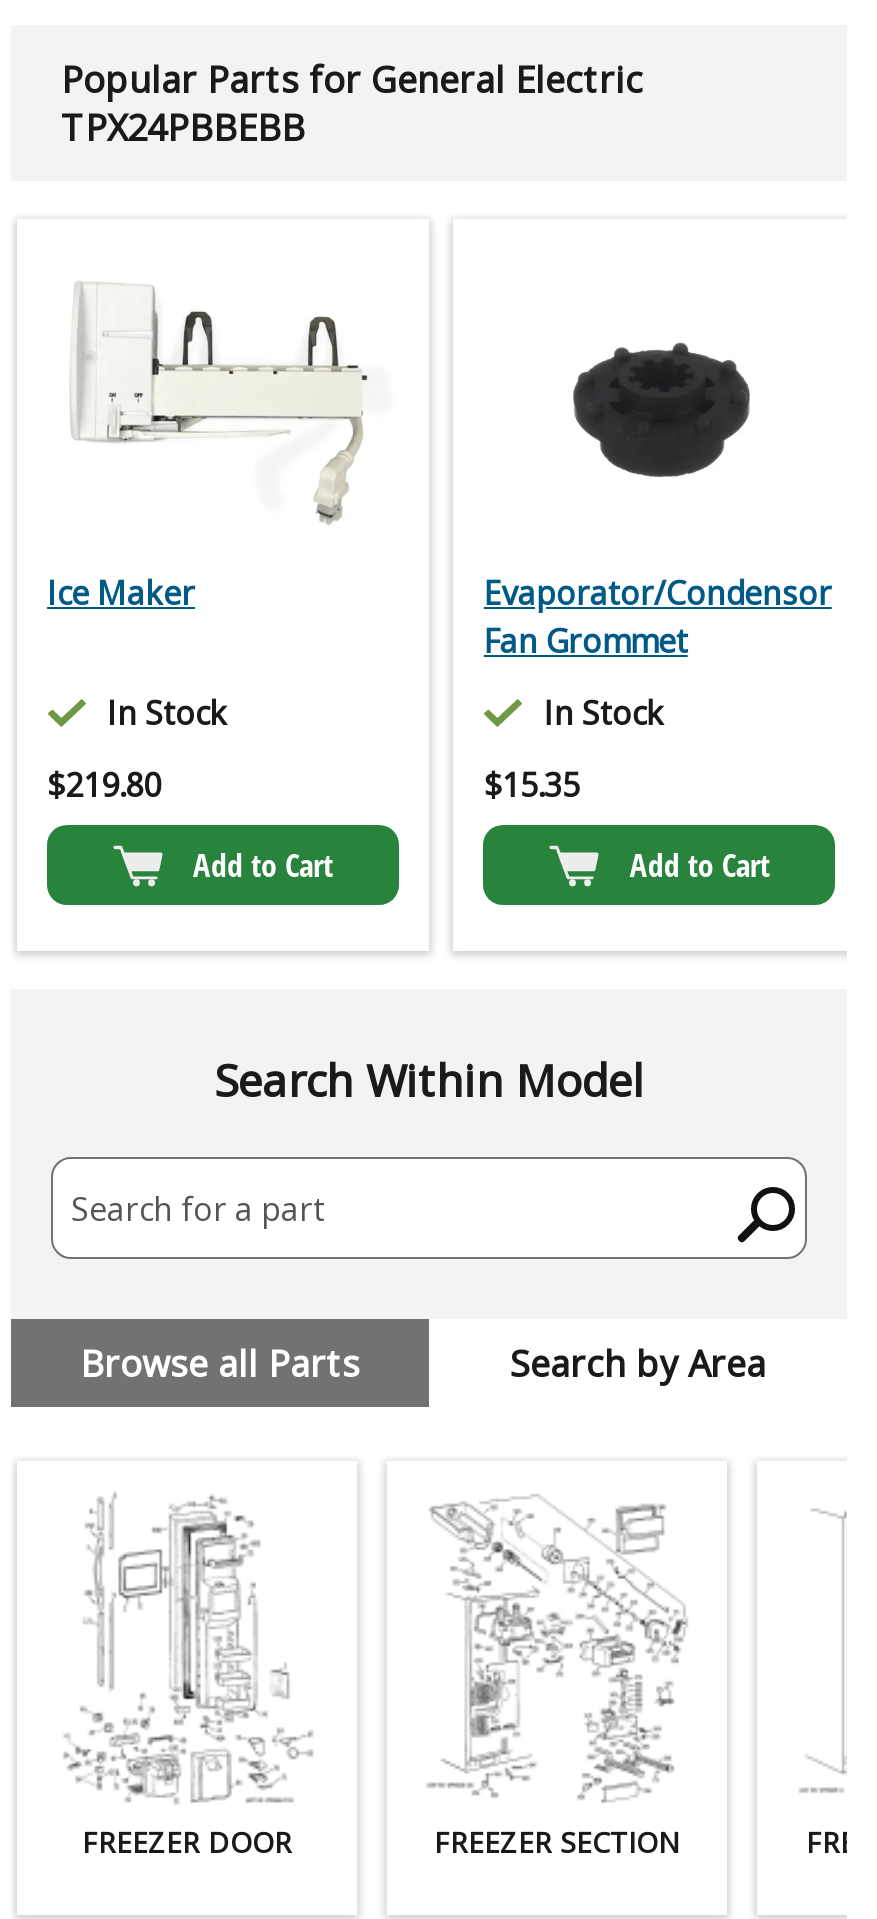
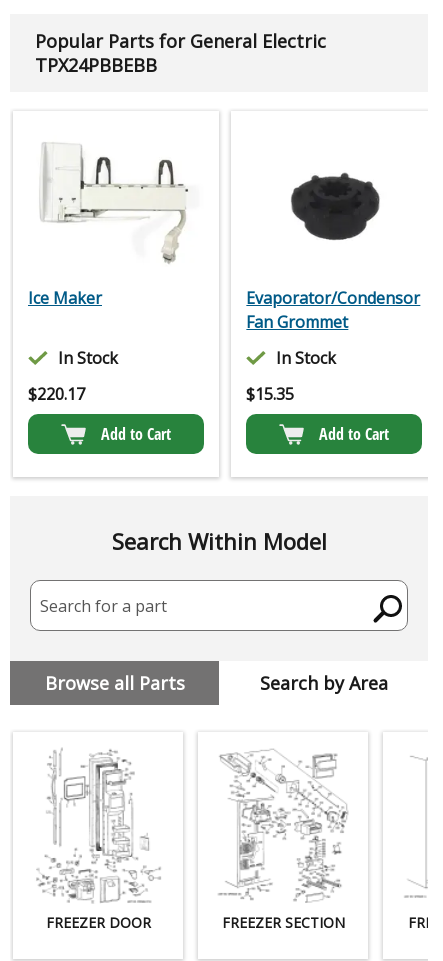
- $219.80
+ $220.17
